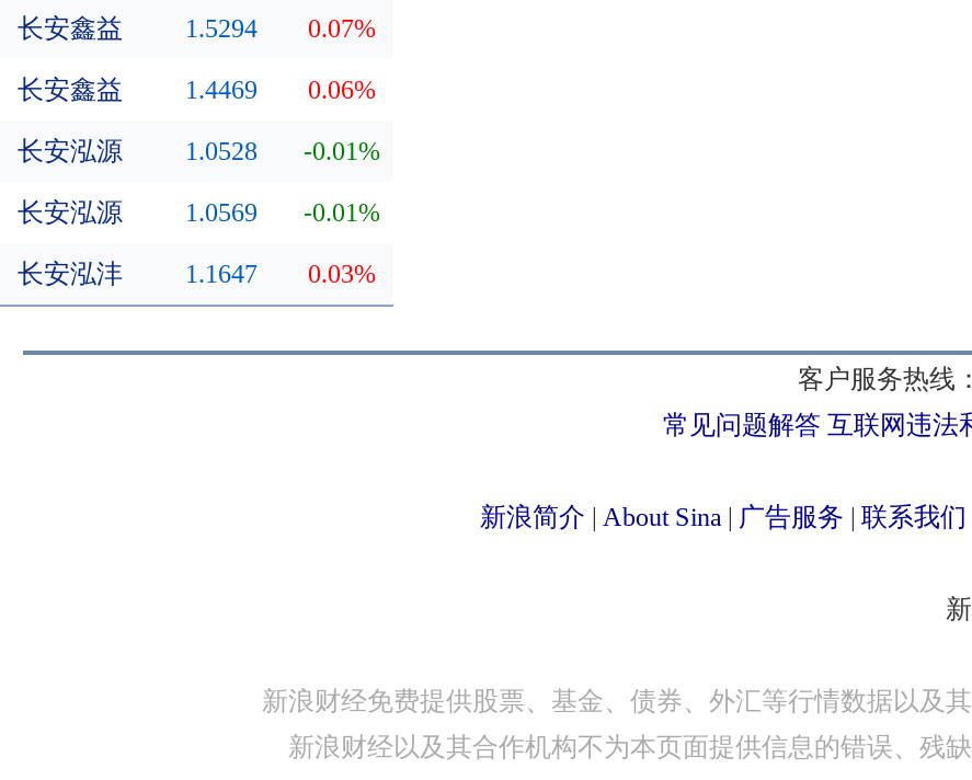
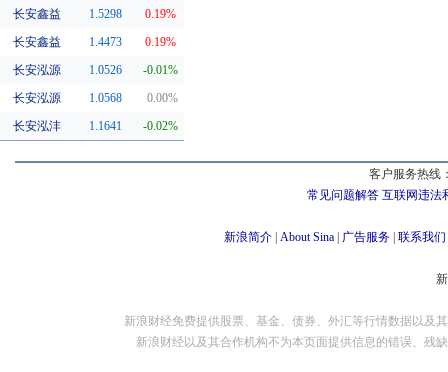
- 1.5294
+ 1.5298

- 0.07%
+ 0.19%

- 1.4469
+ 1.4473

- 0.06%
+ 0.19%

- 1.0528 -0.01%
+ 1.0526 -0.01%

- 1.0569
+ 1.0568

- -0.01%
+ 0.00%

- 1.1647
+ 1.1641

- 0.03%
+ -0.02%
